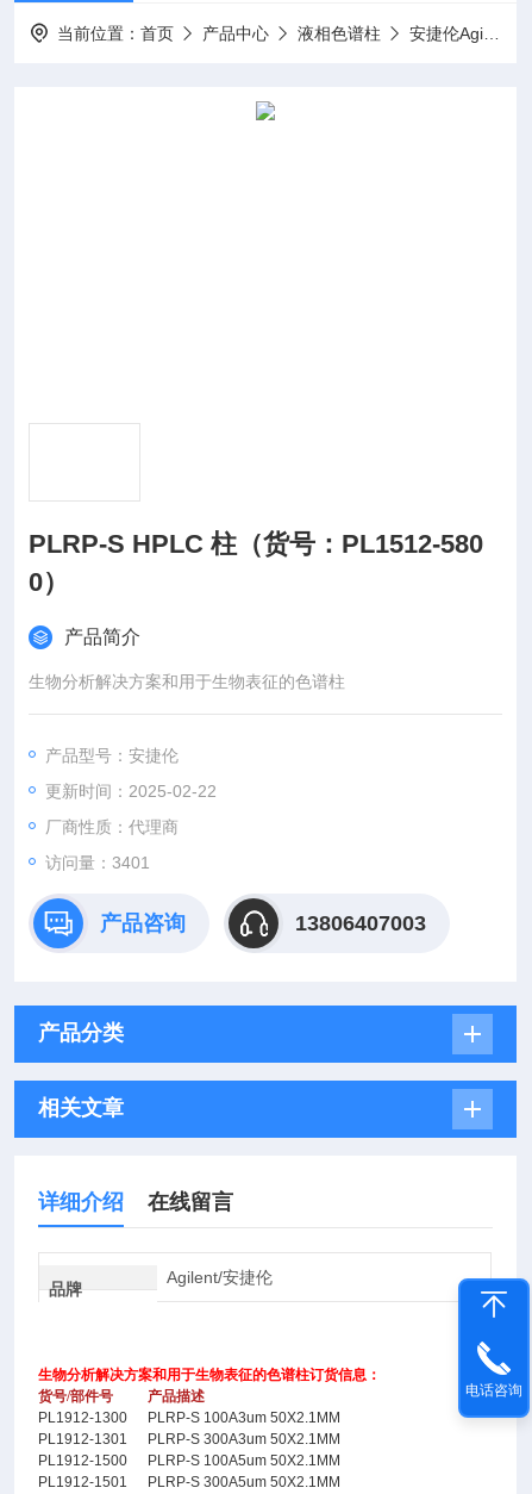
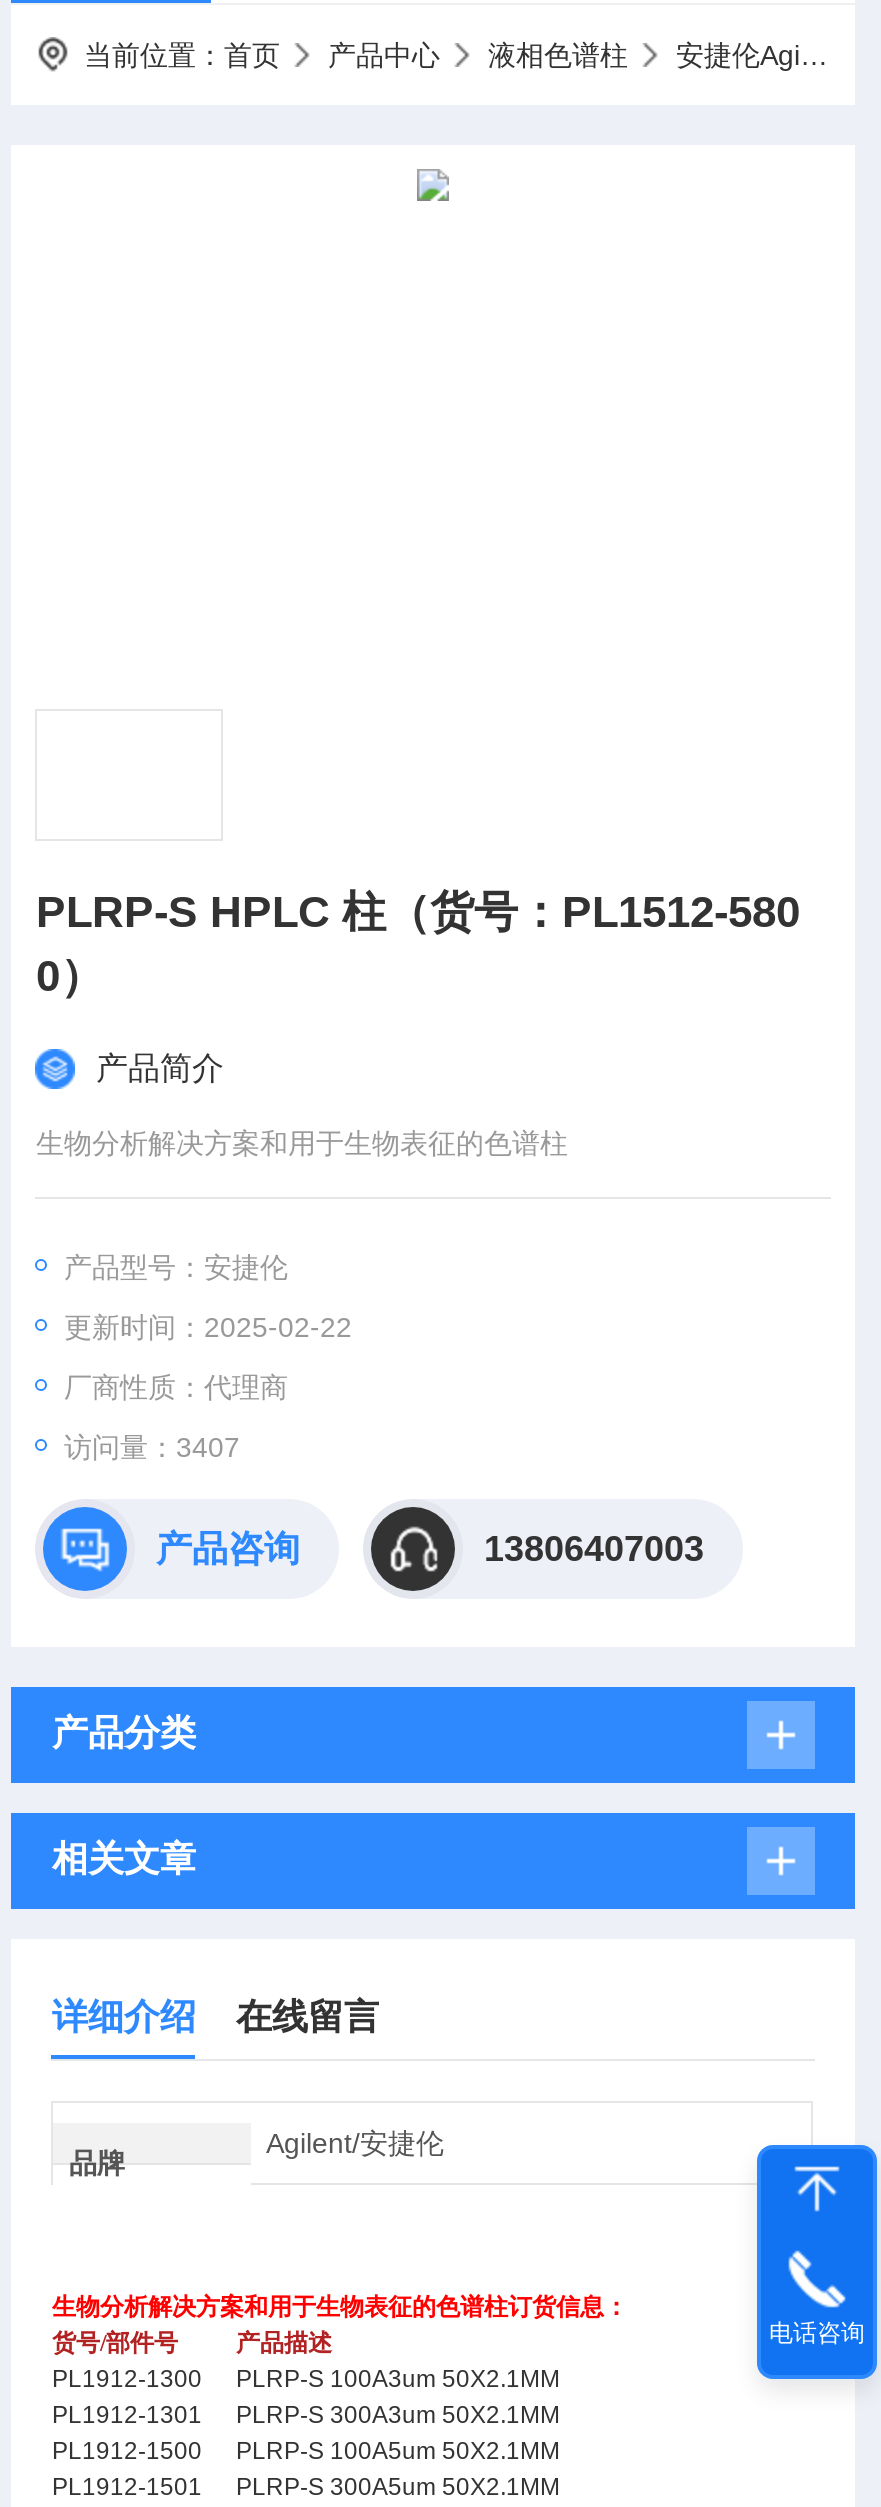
- 访问量：3401
+ 访问量：3407
